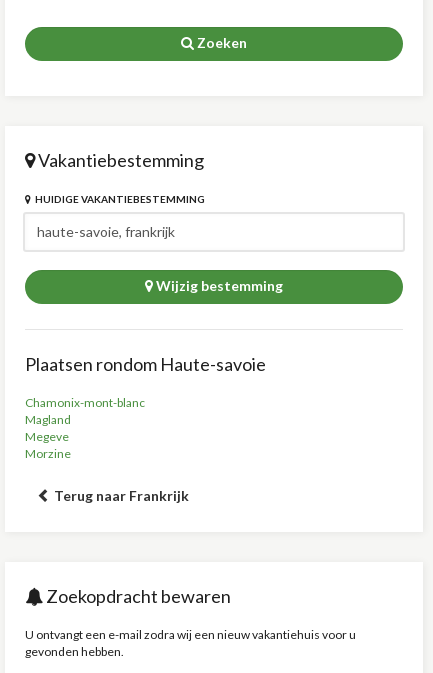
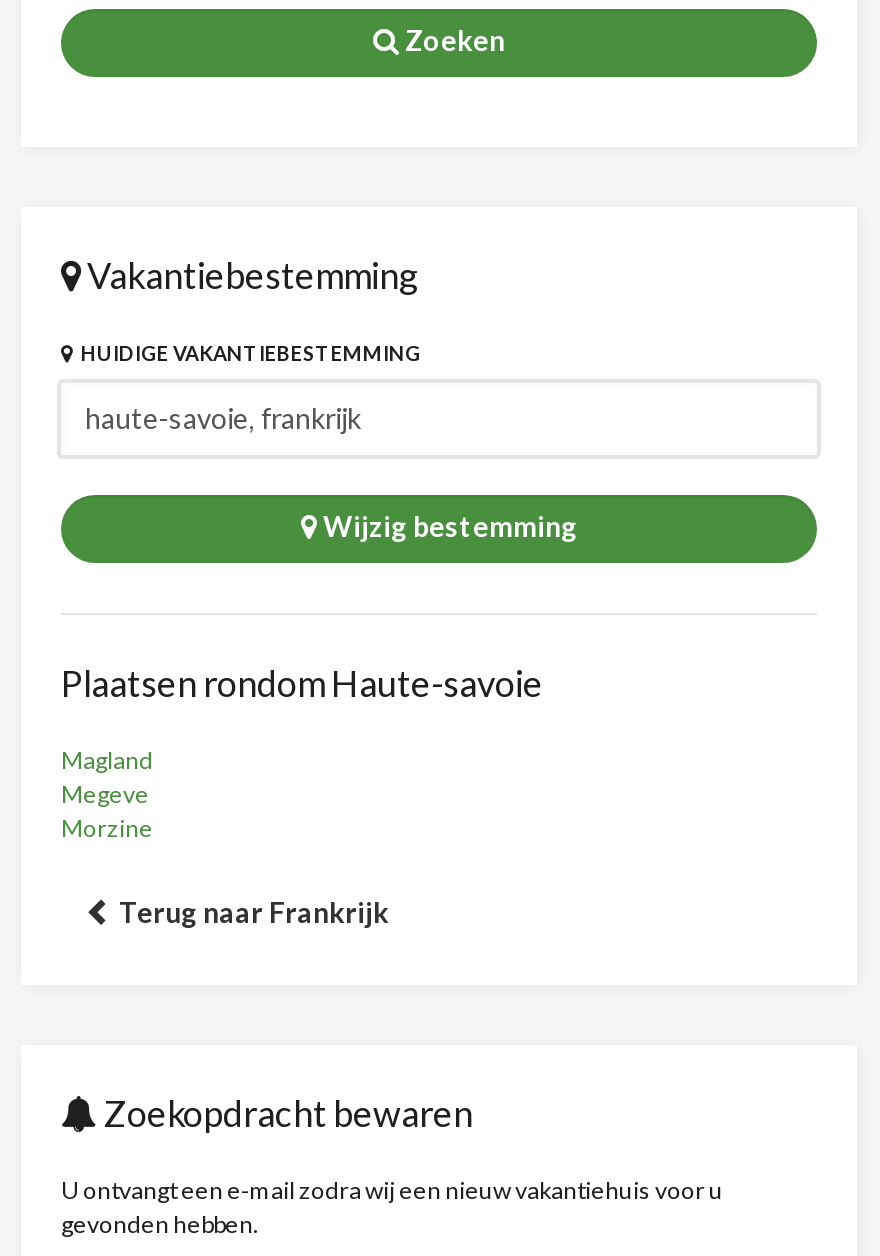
- Chamonix-mont-blanc
